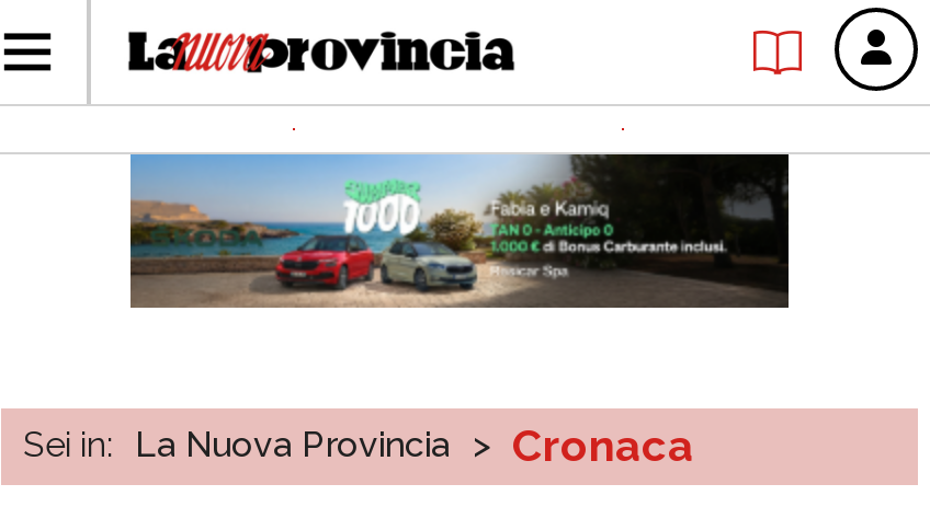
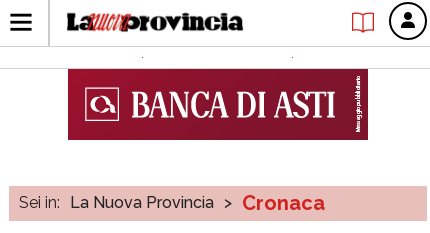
- [image]
+ [image]
